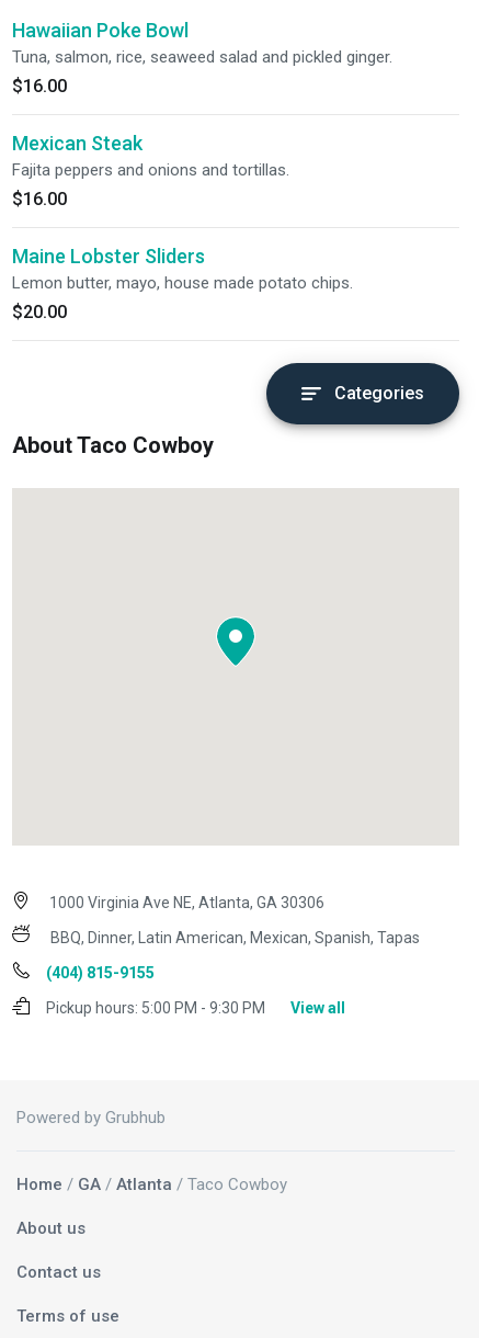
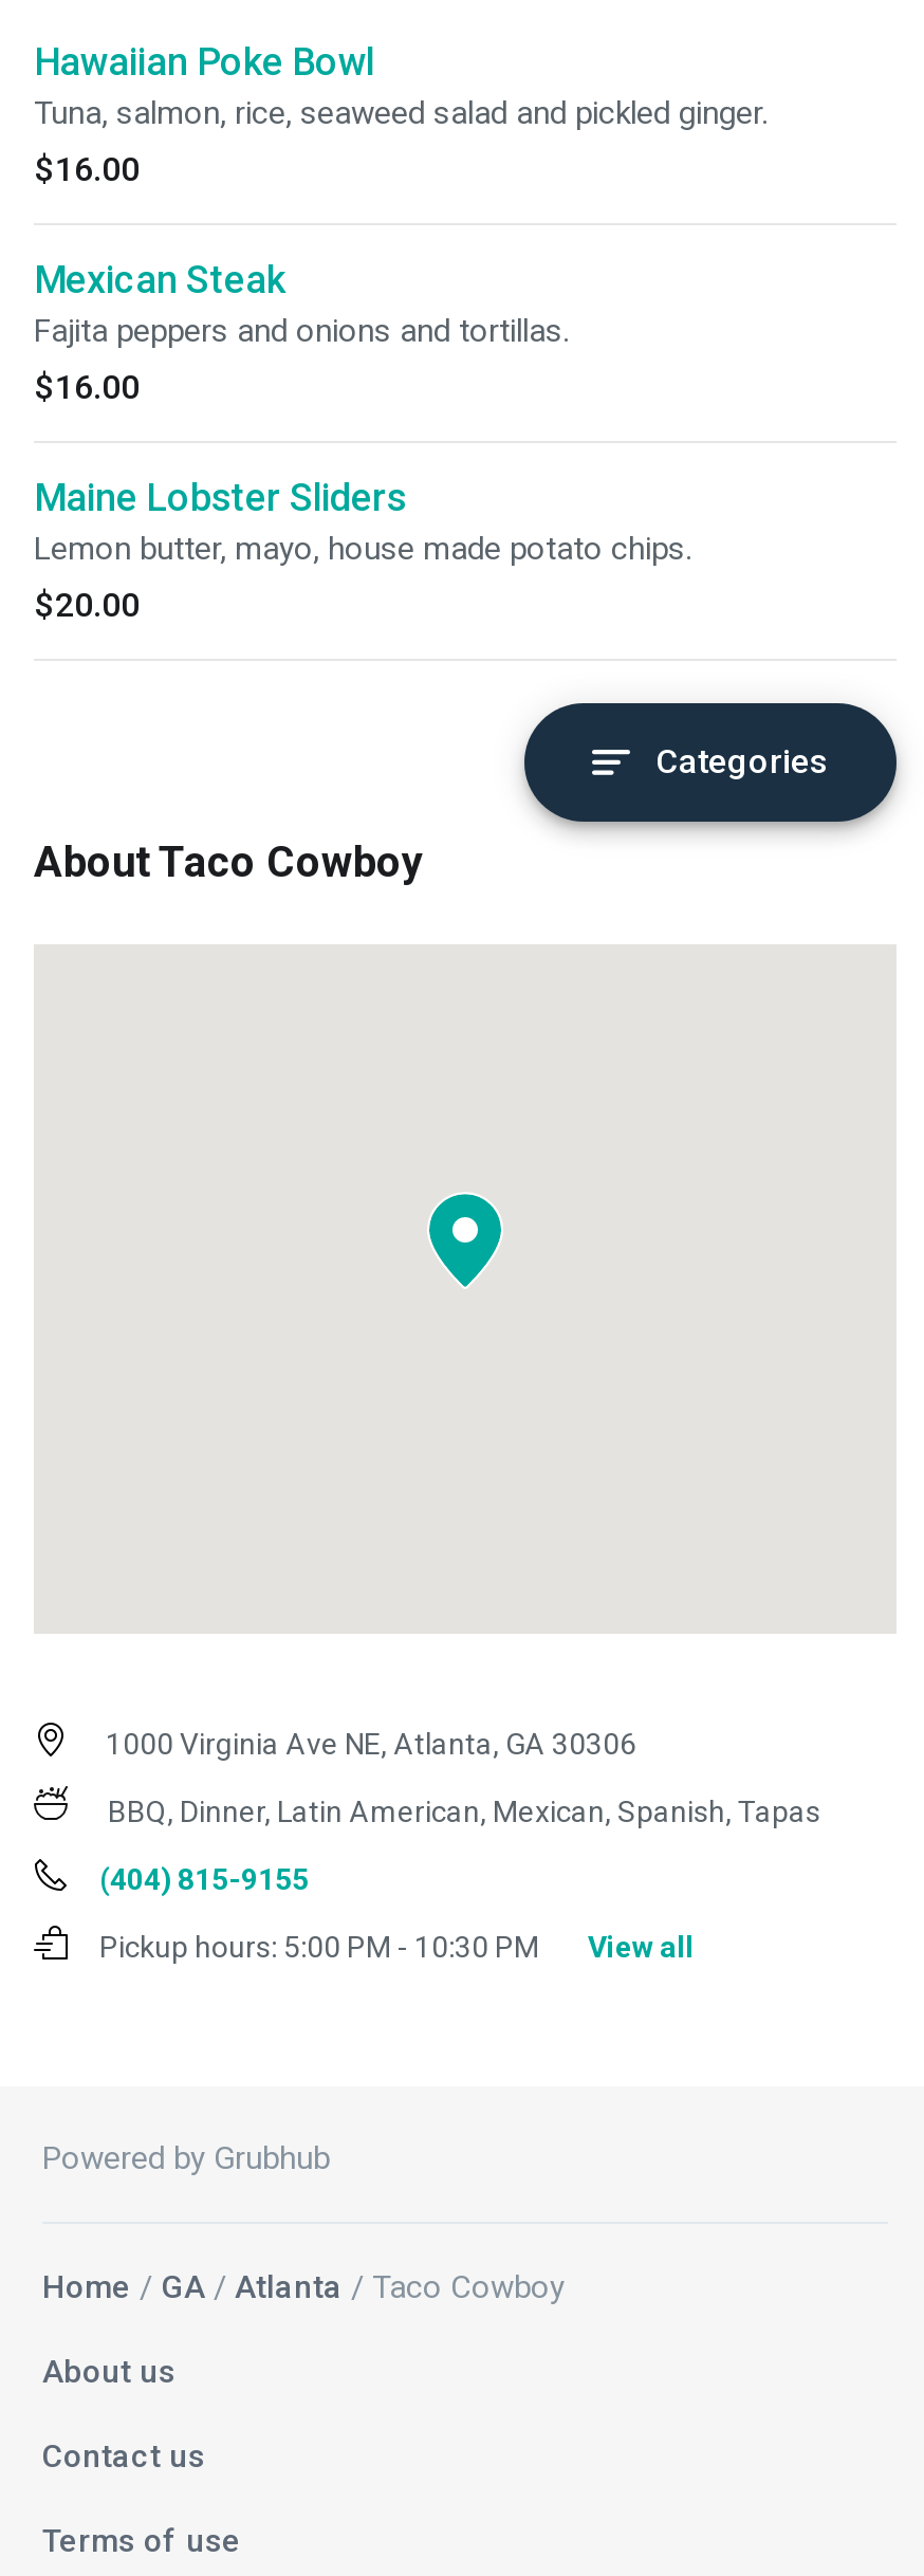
- Pickup hours: 5:00 PM - 9:30 PM
+ Pickup hours: 5:00 PM - 10:30 PM
